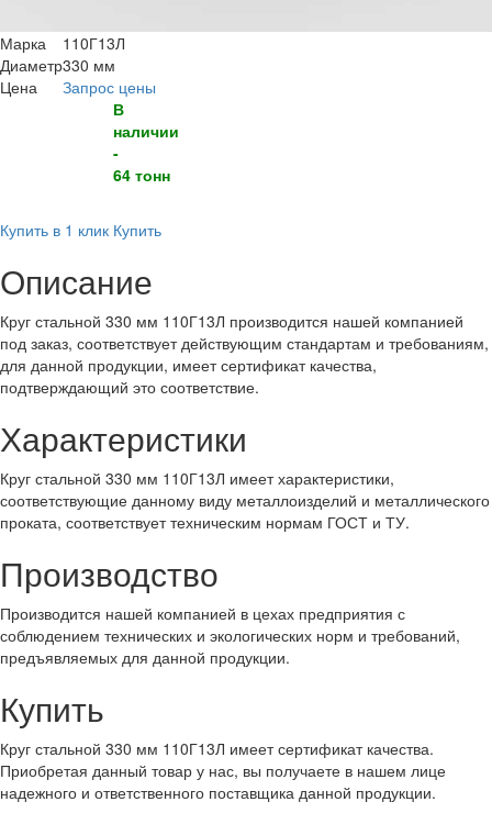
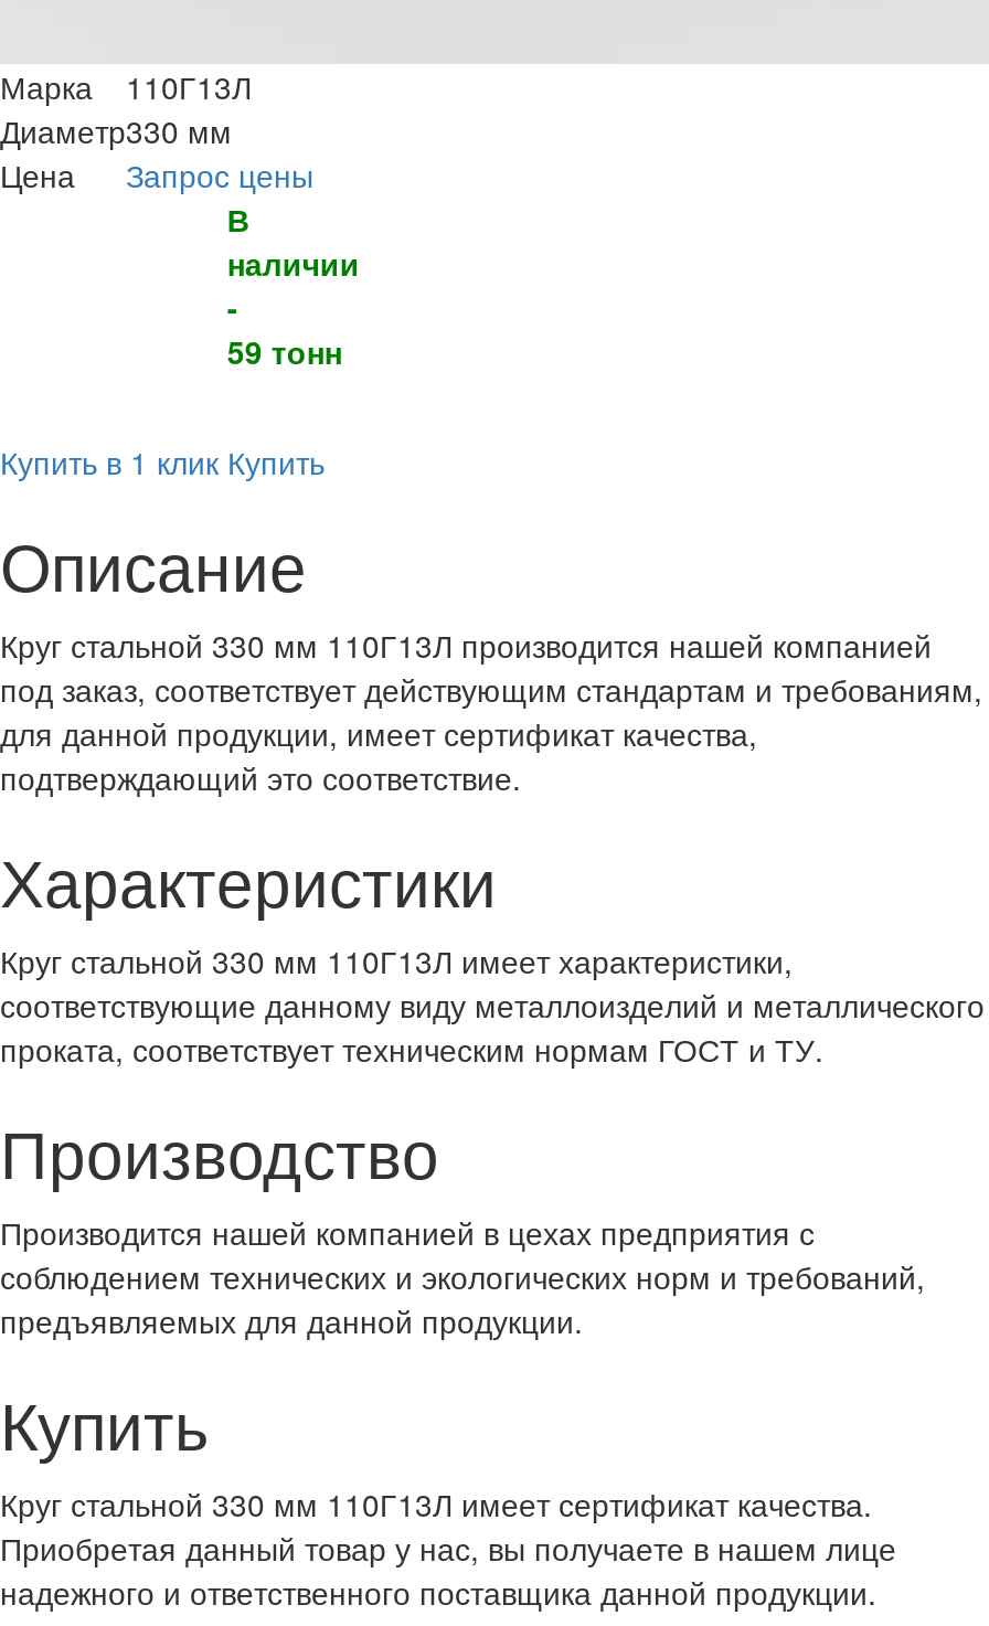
- 64 тонн
+ 59 тонн
